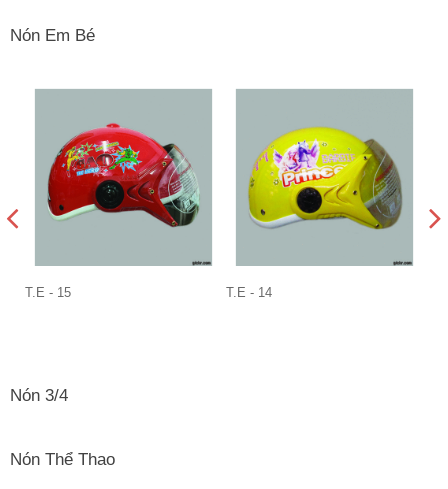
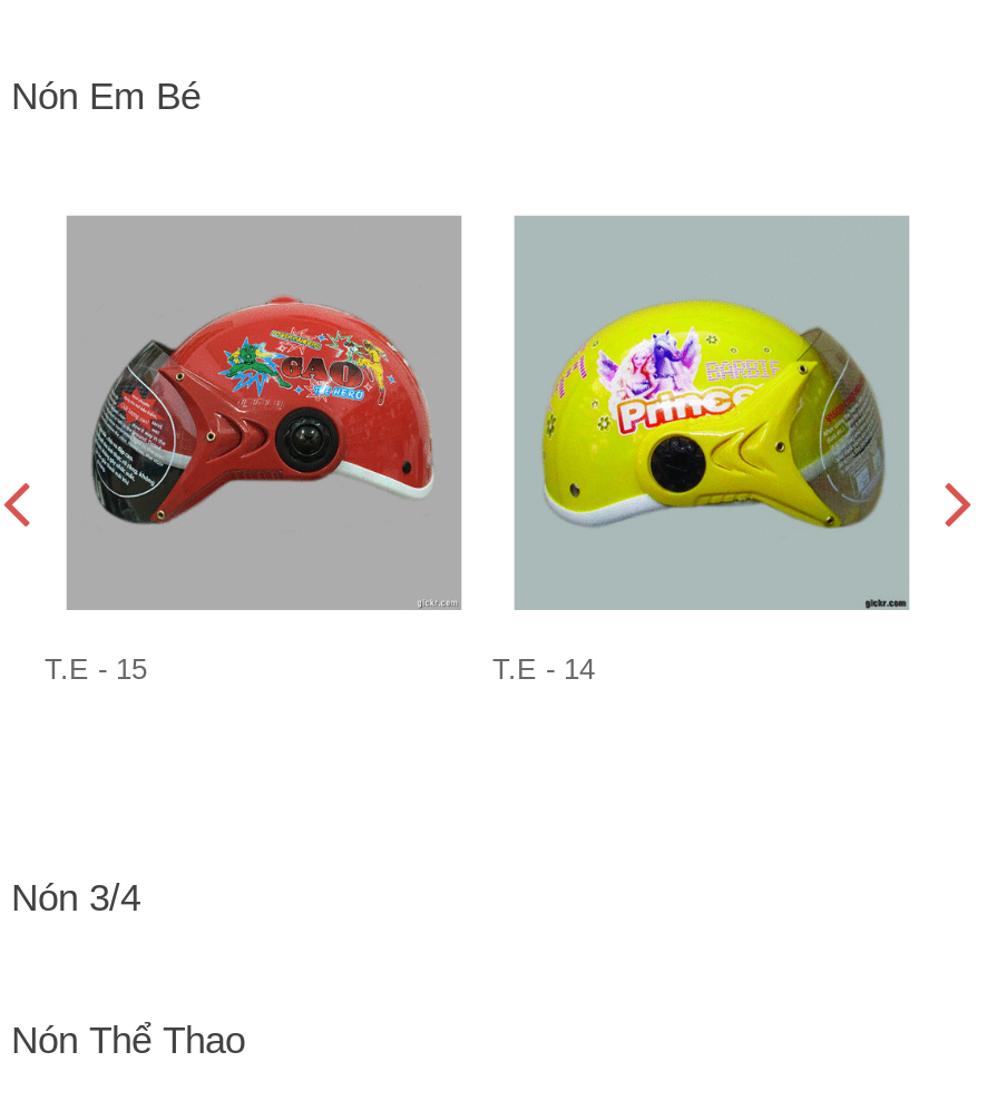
- [image]
+ [image]
